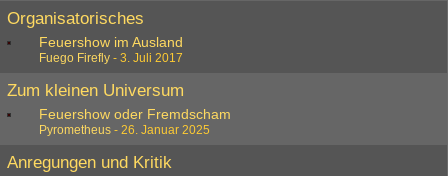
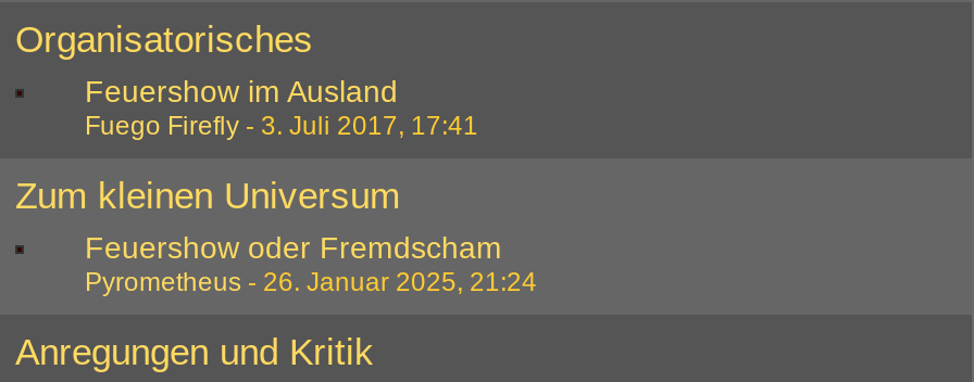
- Fuego Firefly - 3. Juli 2017
+ Fuego Firefly - 3. Juli 2017, 17:41

- Pyrometheus - 26. Januar 2025
+ Pyrometheus - 26. Januar 2025, 21:24
